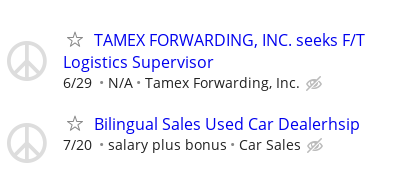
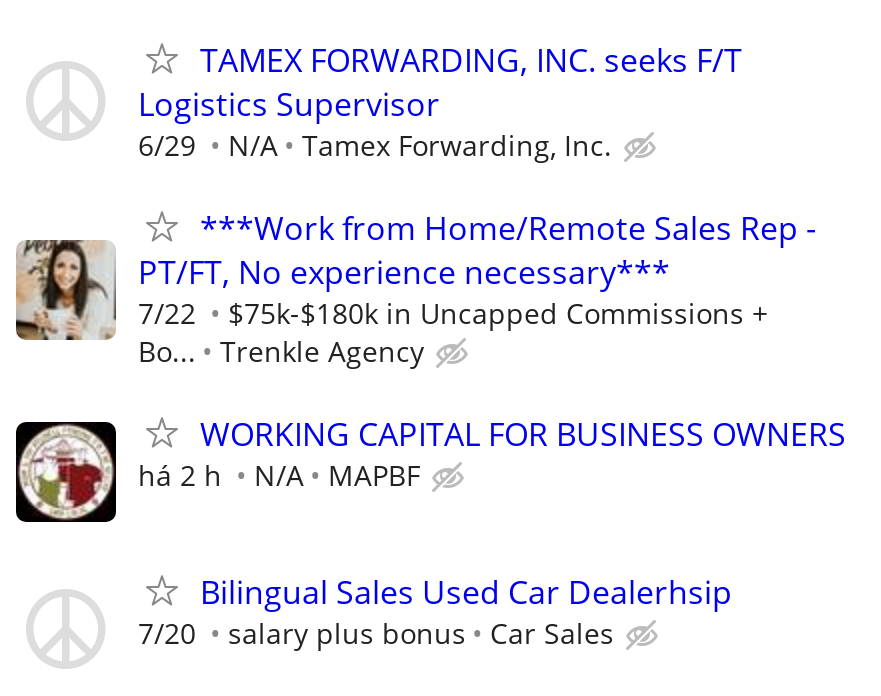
+ [image]
+ ***Work from Home/Remote Sales Rep -
+ PT/FT, No experience necessary***
+ 7/22
+ $75k-$180k in Uncapped Commissions +
+ Bo...
+ Trenkle Agency
+ WORKING CAPITAL FOR BUSINESS OWNERS
+ há 2 h
+ N/A
+ MAPBF

+ [image]
